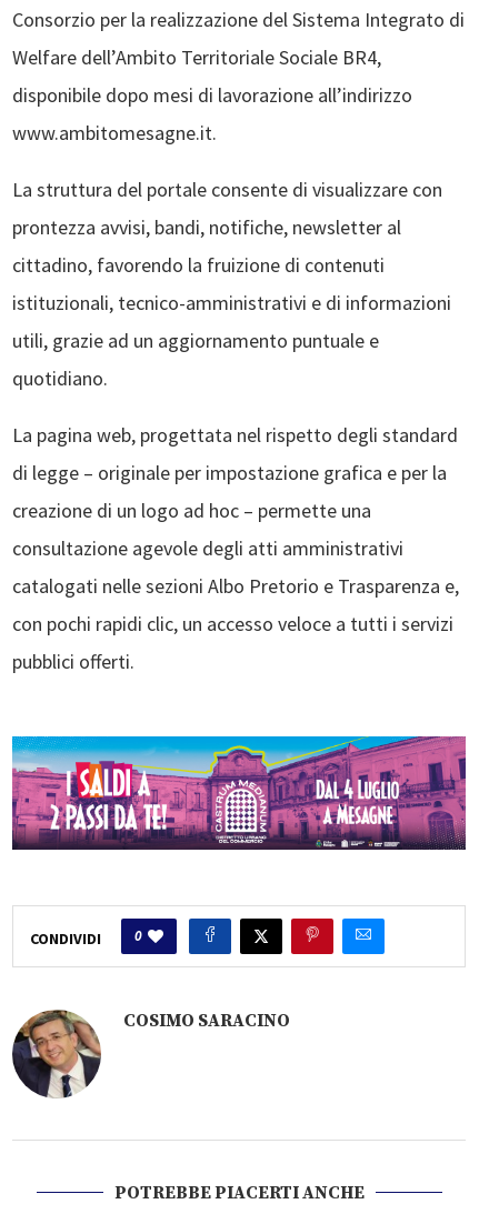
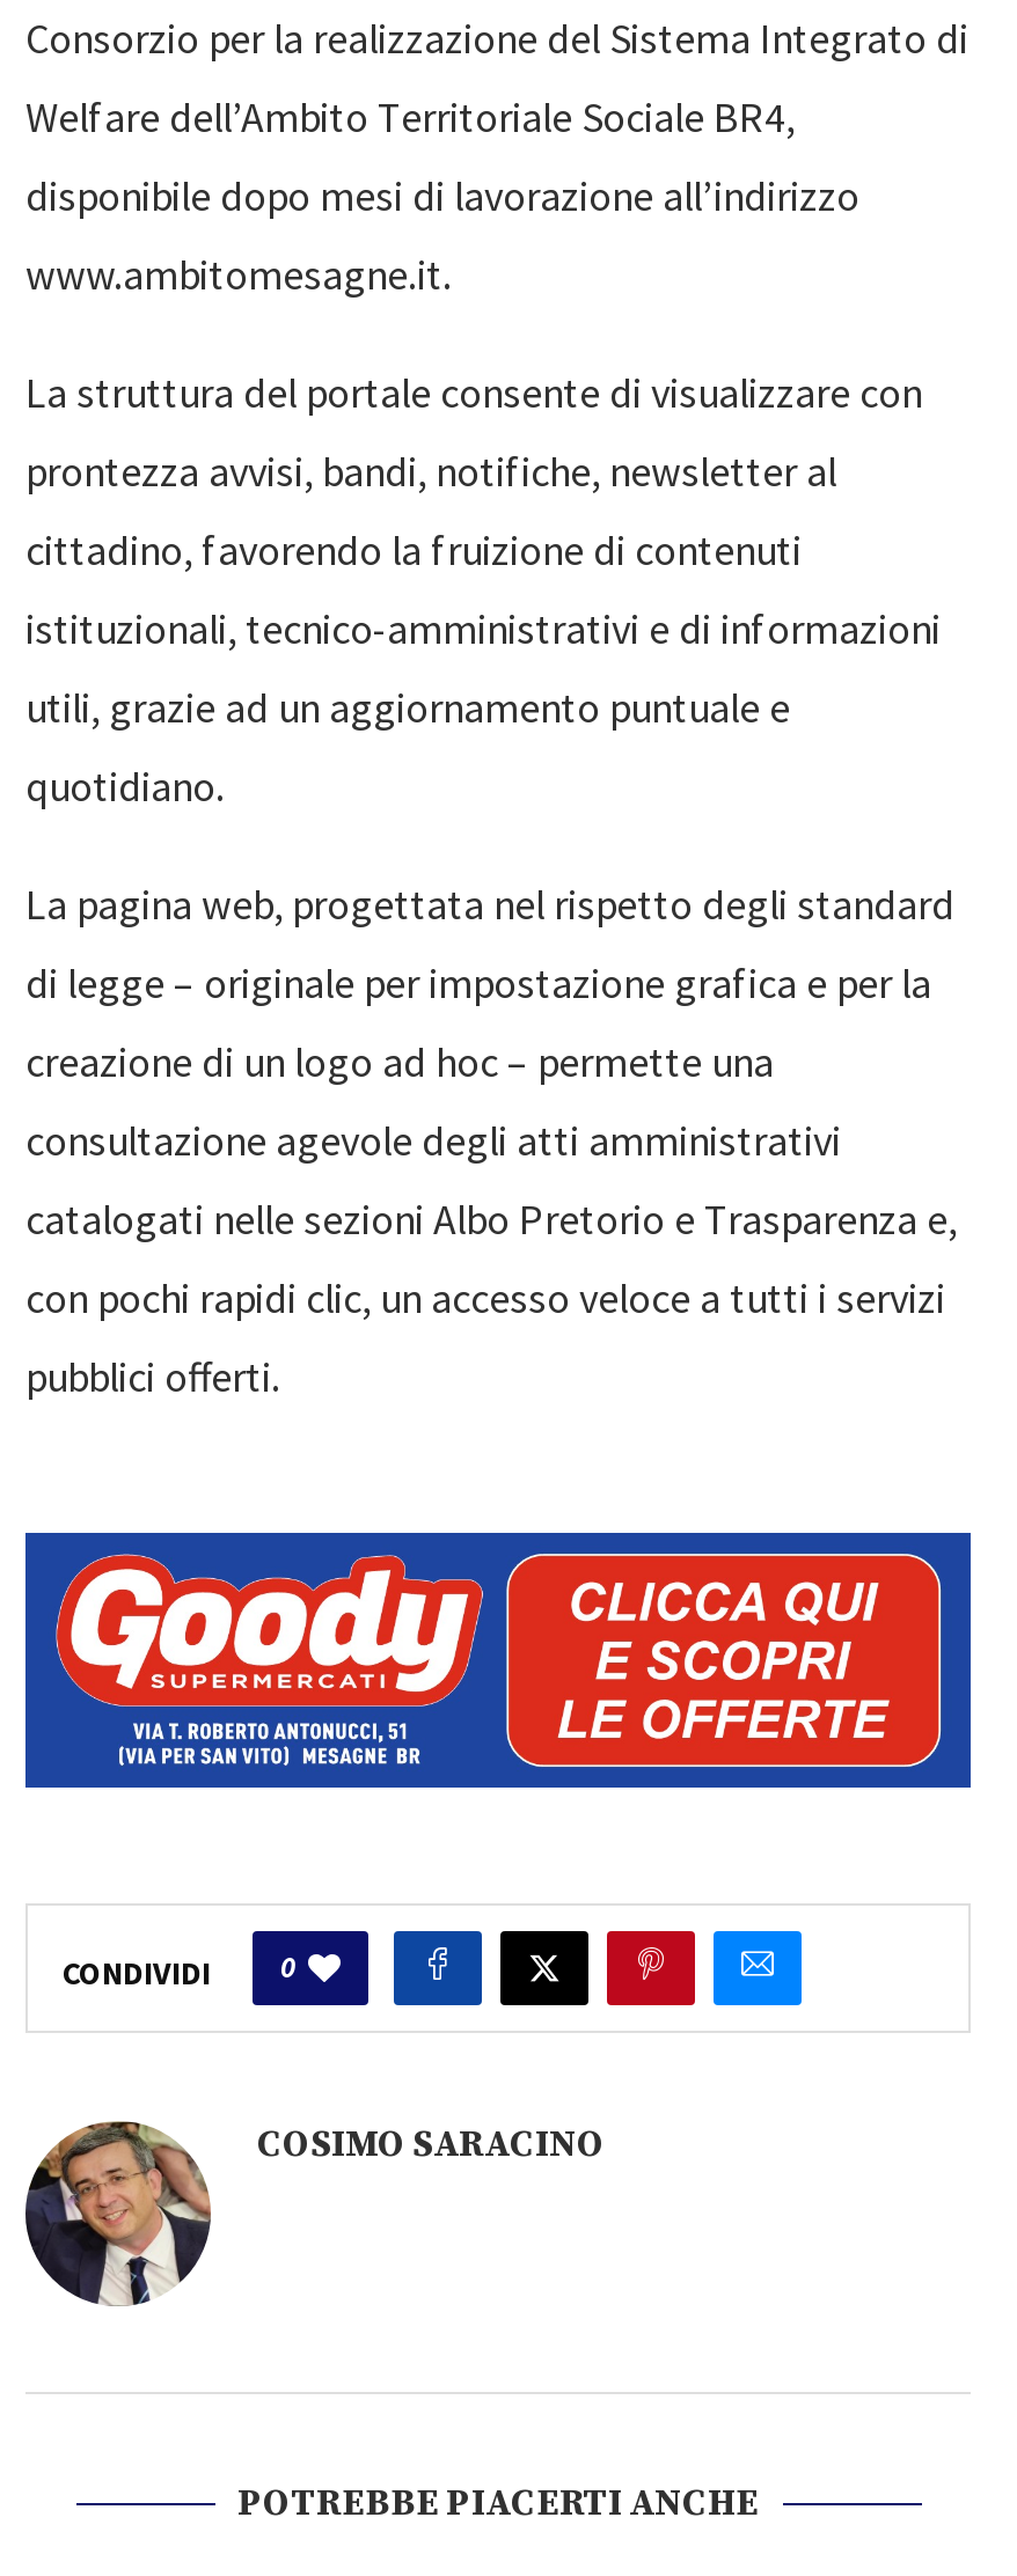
- [image]
+ [image]
